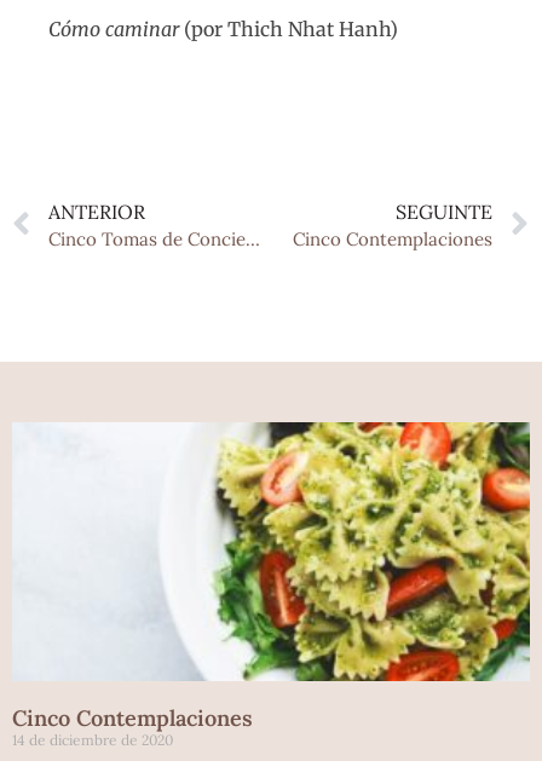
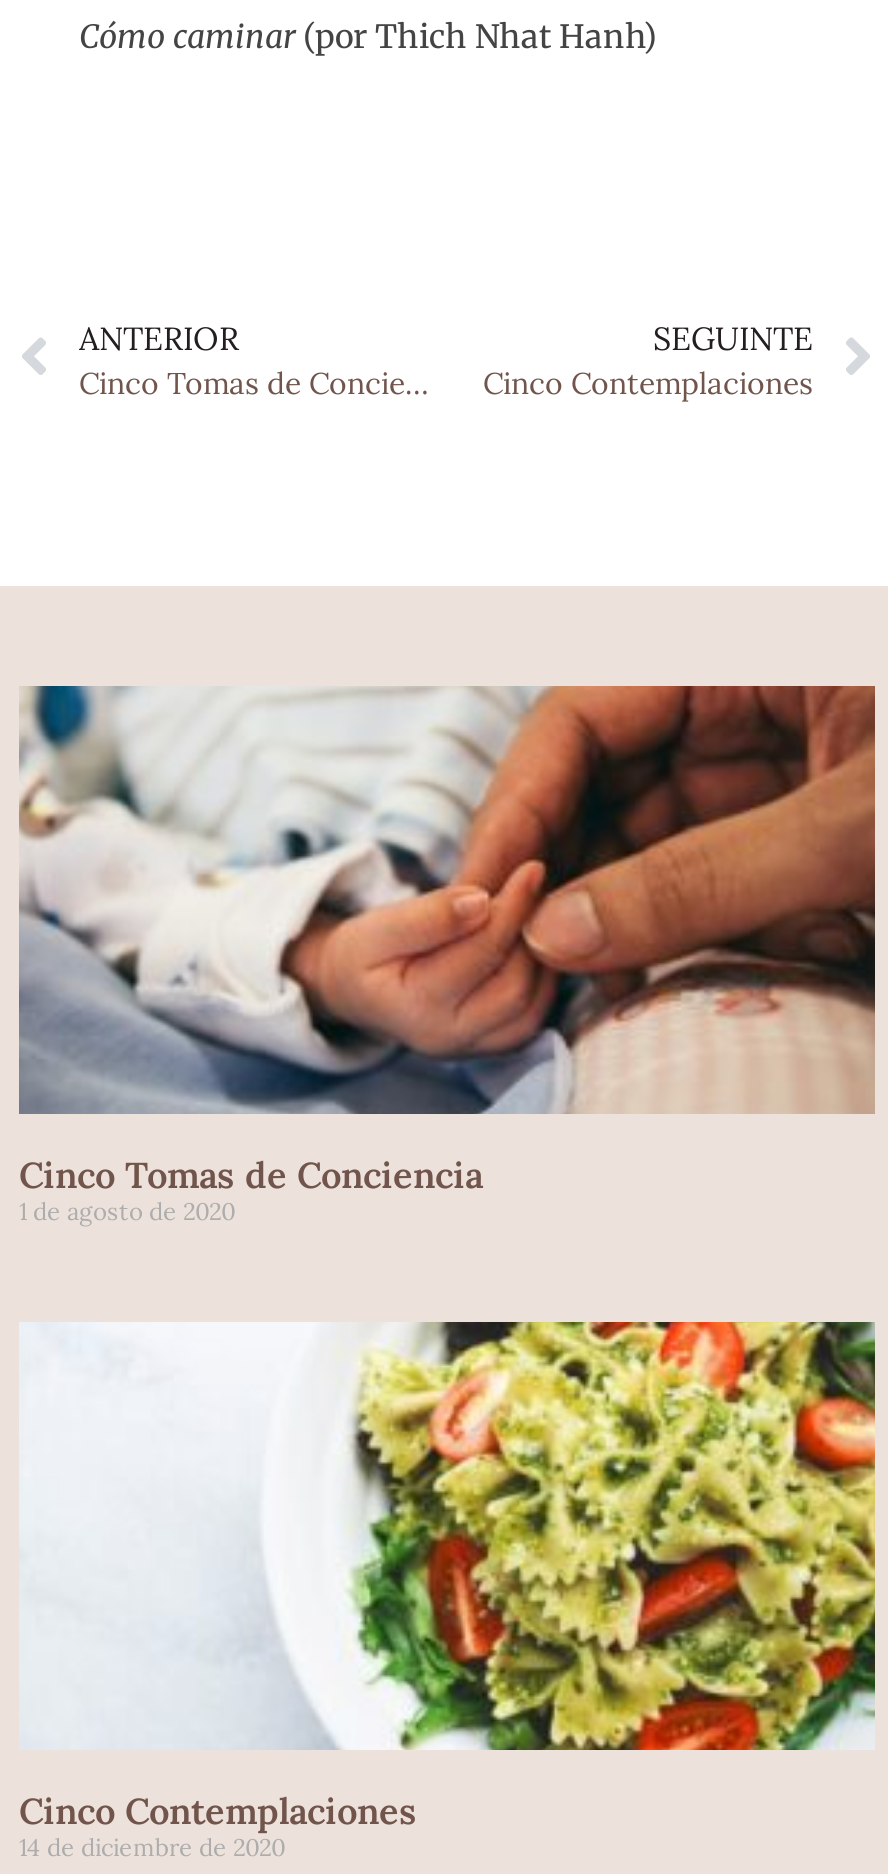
+ [image]
+ Cinco Tomas de Conciencia
+ 1 de agosto de 2020
